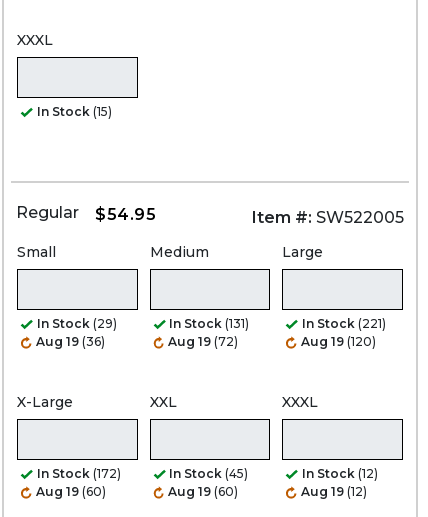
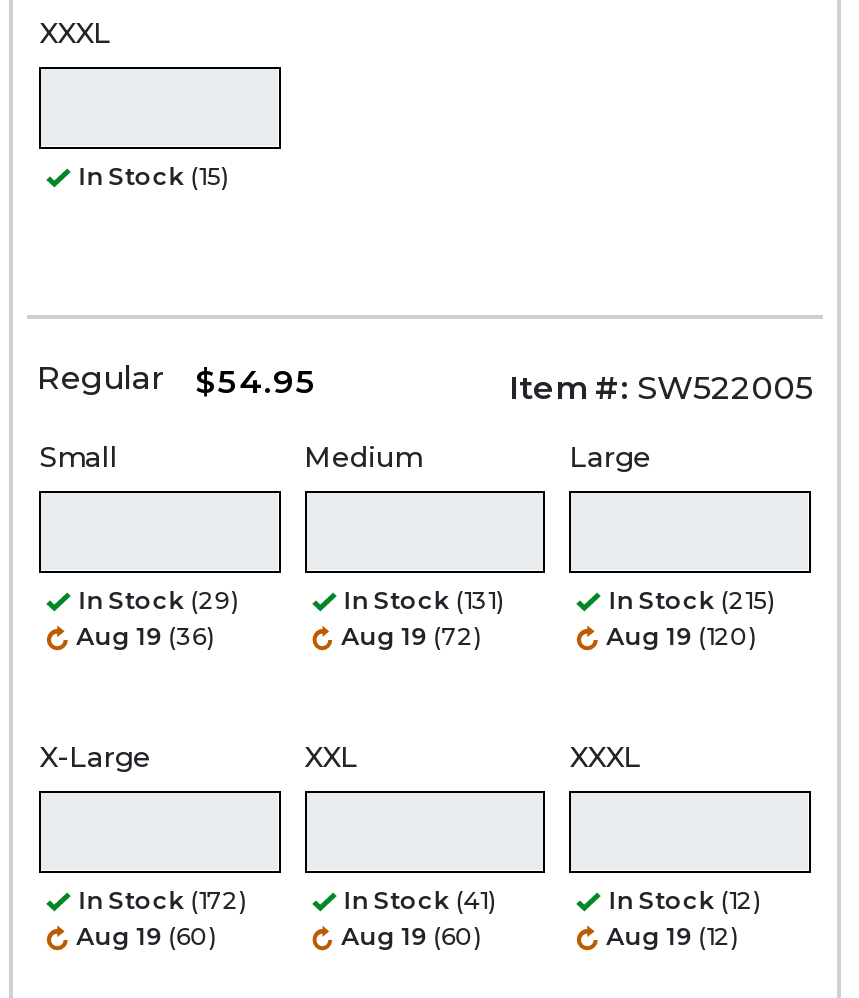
- In Stock (221)
+ In Stock (215)

- In Stock (45)
+ In Stock (41)
